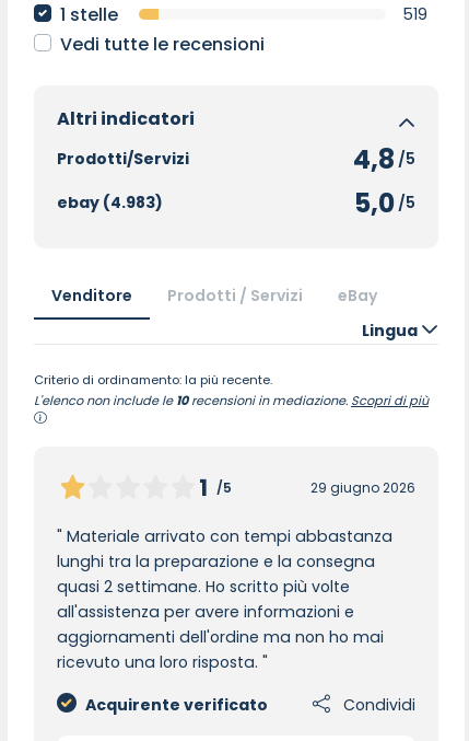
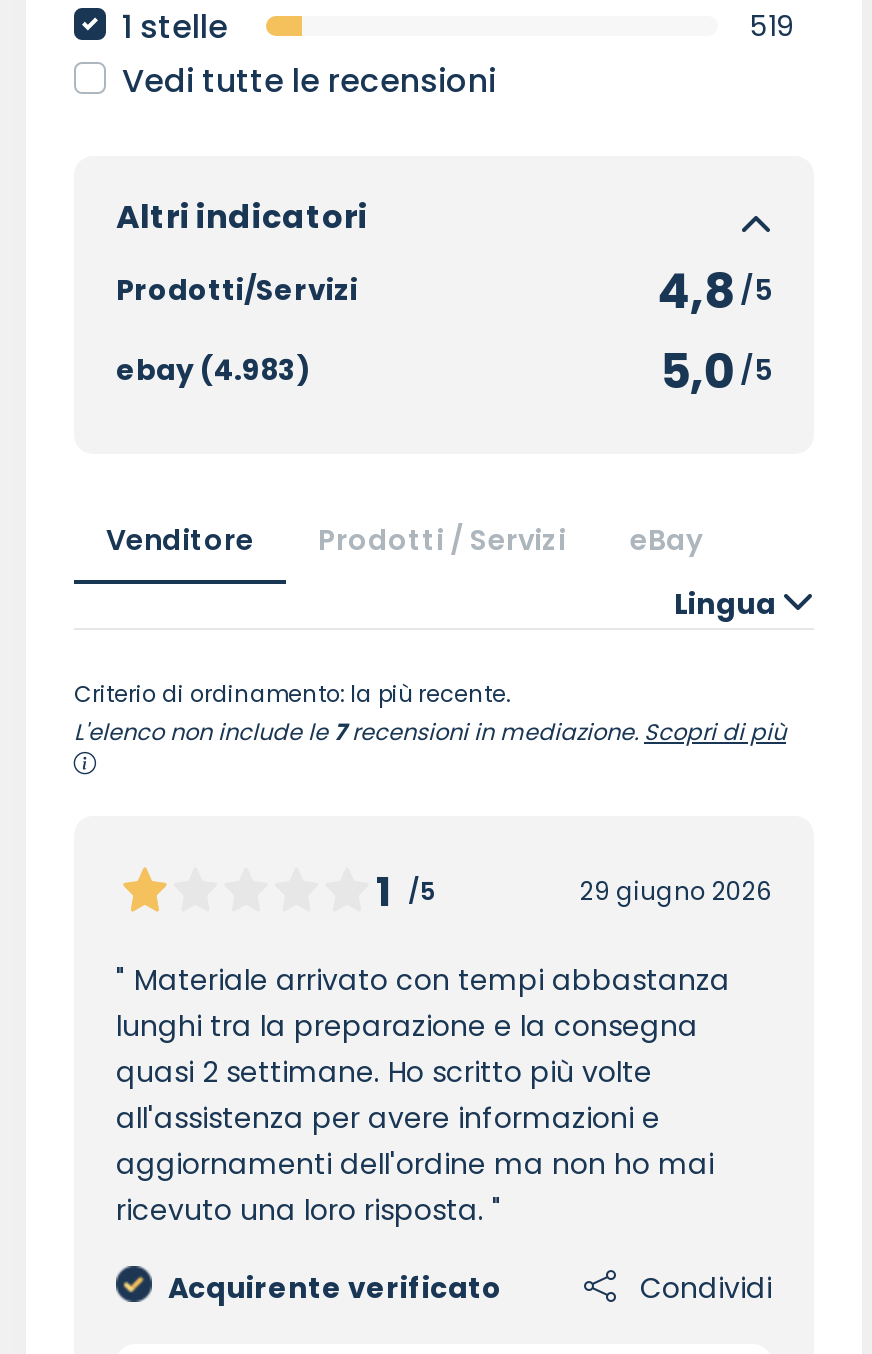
- L'elenco non include le 10recensioni in mediazione. Scopri di più
+ L'elenco non include le 7recensioni in mediazione. Scopri di più
